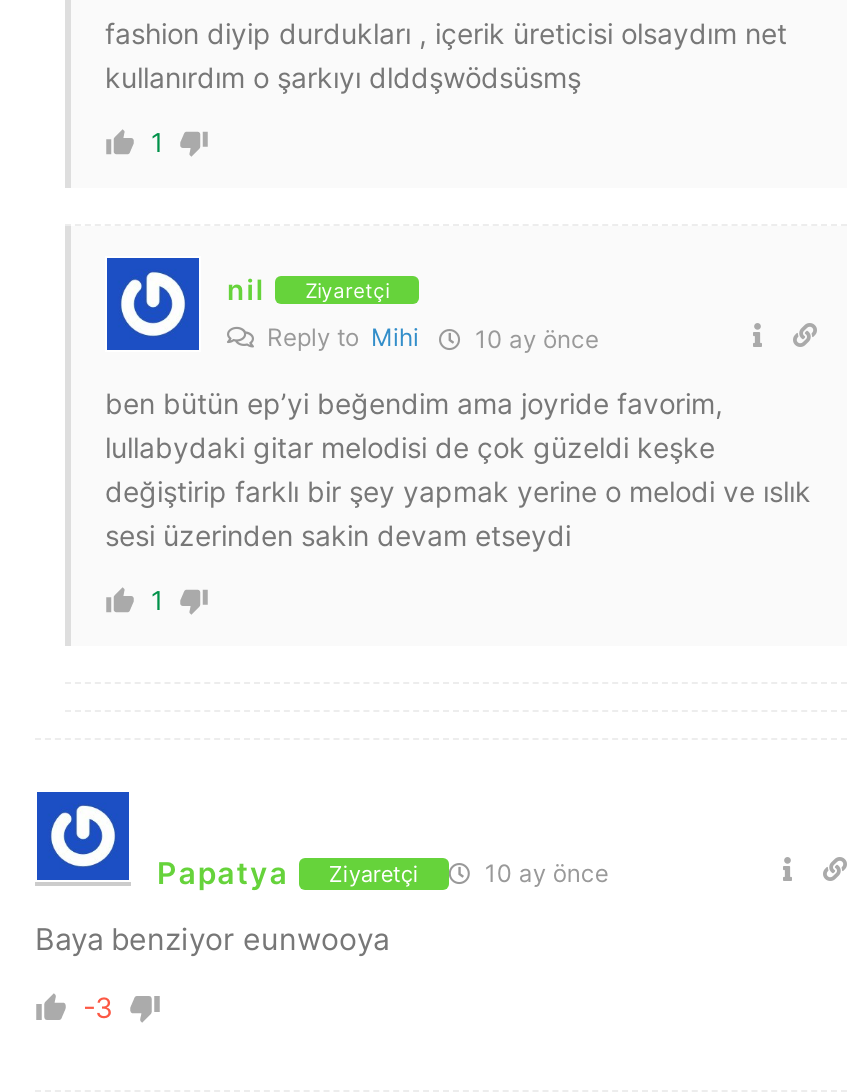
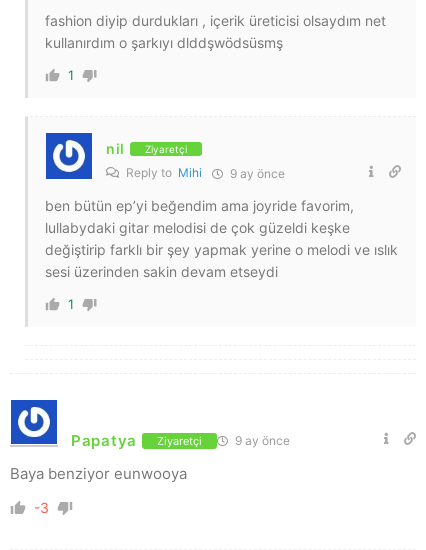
- Reply to Mihi 10 ay önce
+ Reply to Mihi 9 ay önce

- 10 ay önce
+ 9 ay önce
